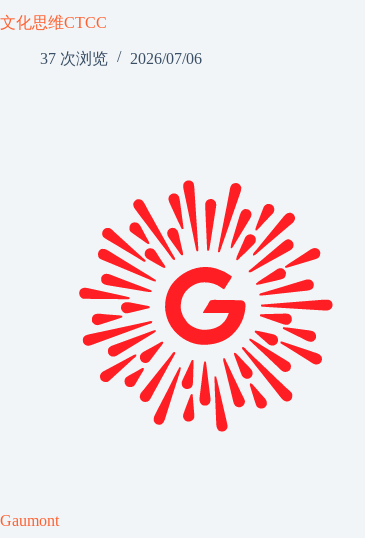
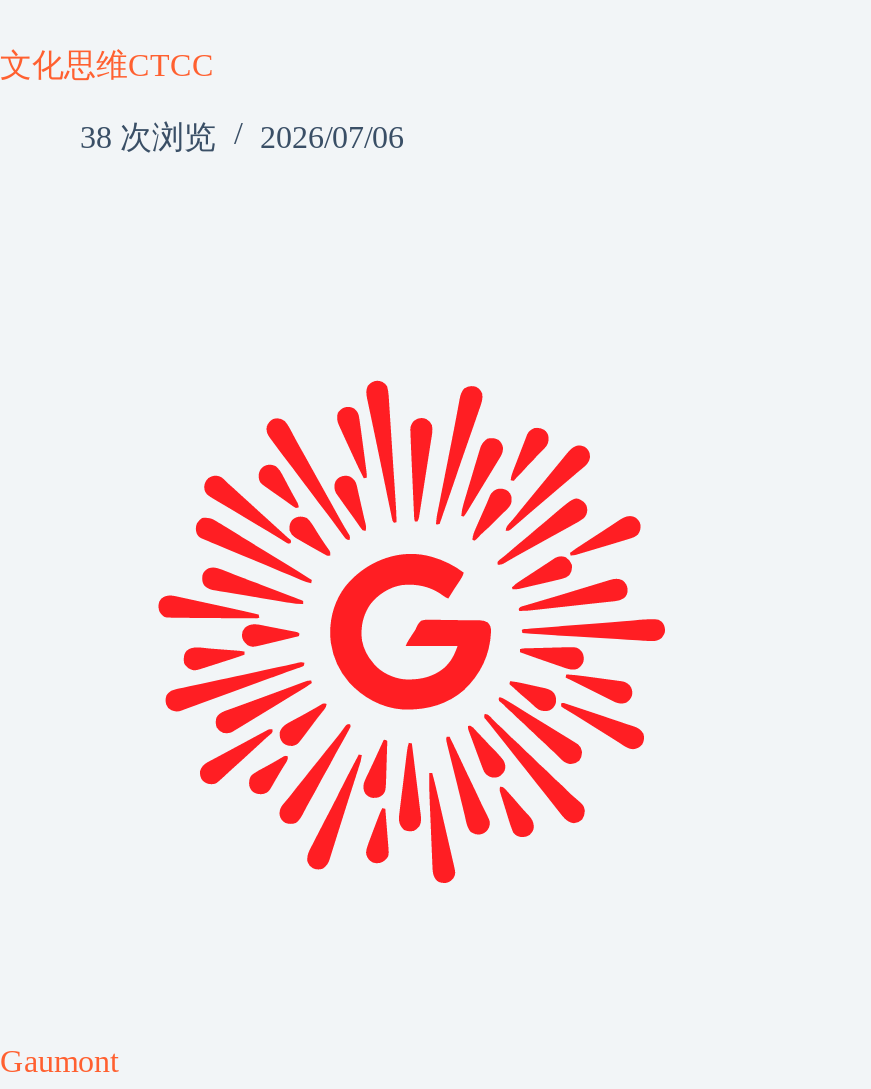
- 37 次浏览 2026/07/06
+ 38 次浏览 2026/07/06
